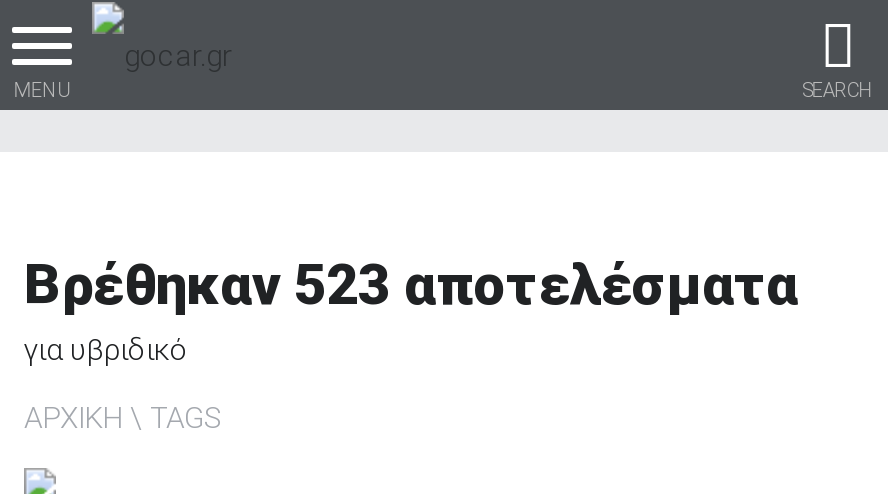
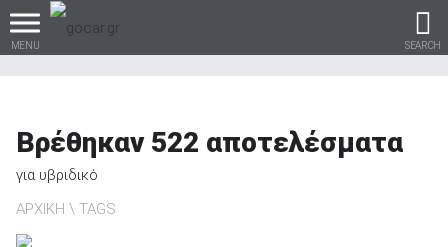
- Βρέθηκαν 523 αποτελέσματα
+ Βρέθηκαν 522 αποτελέσματα
